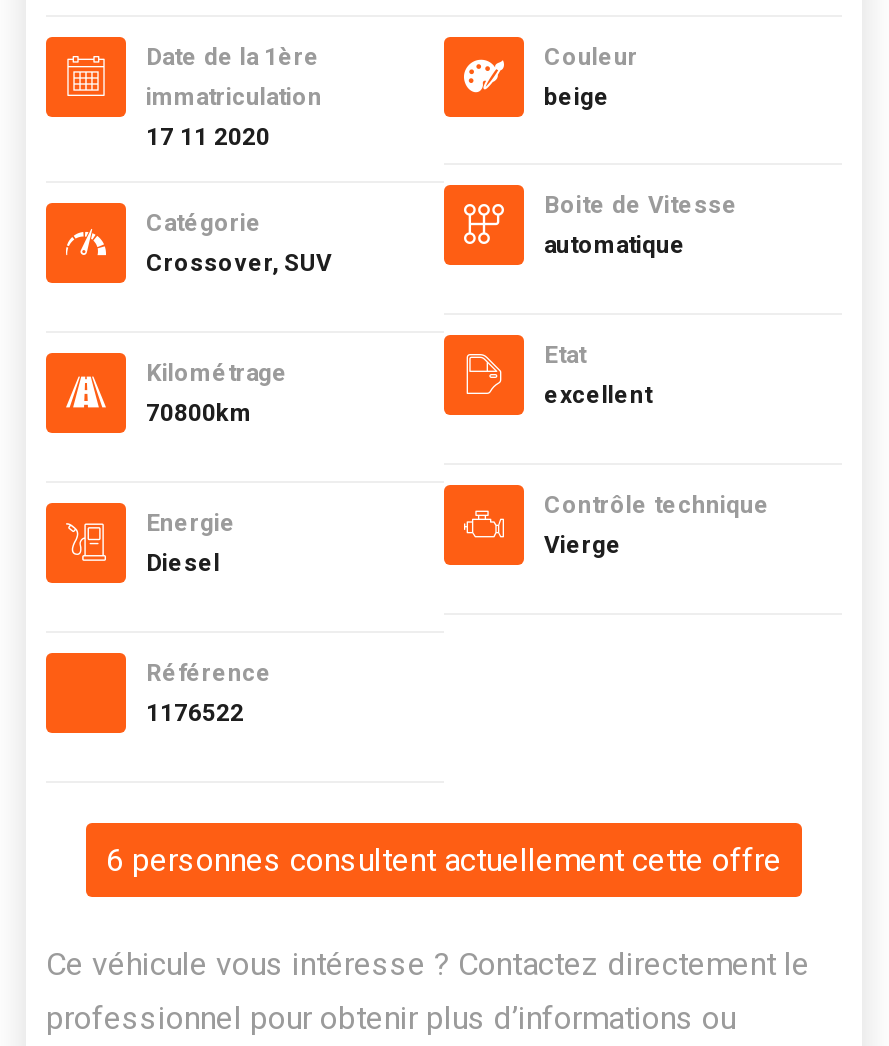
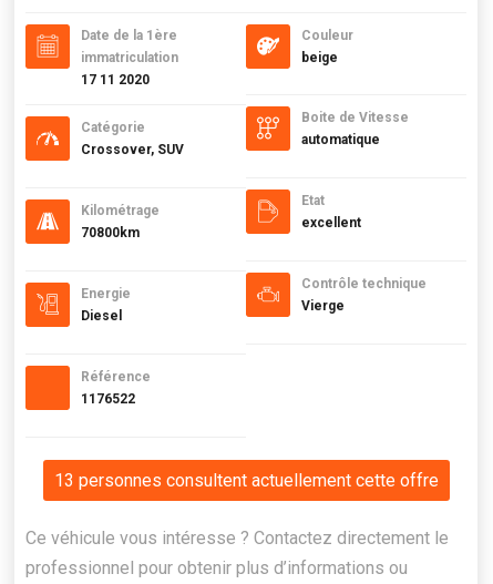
- 6 personnes consultent actuellement cette offre
+ 13 personnes consultent actuellement cette offre
